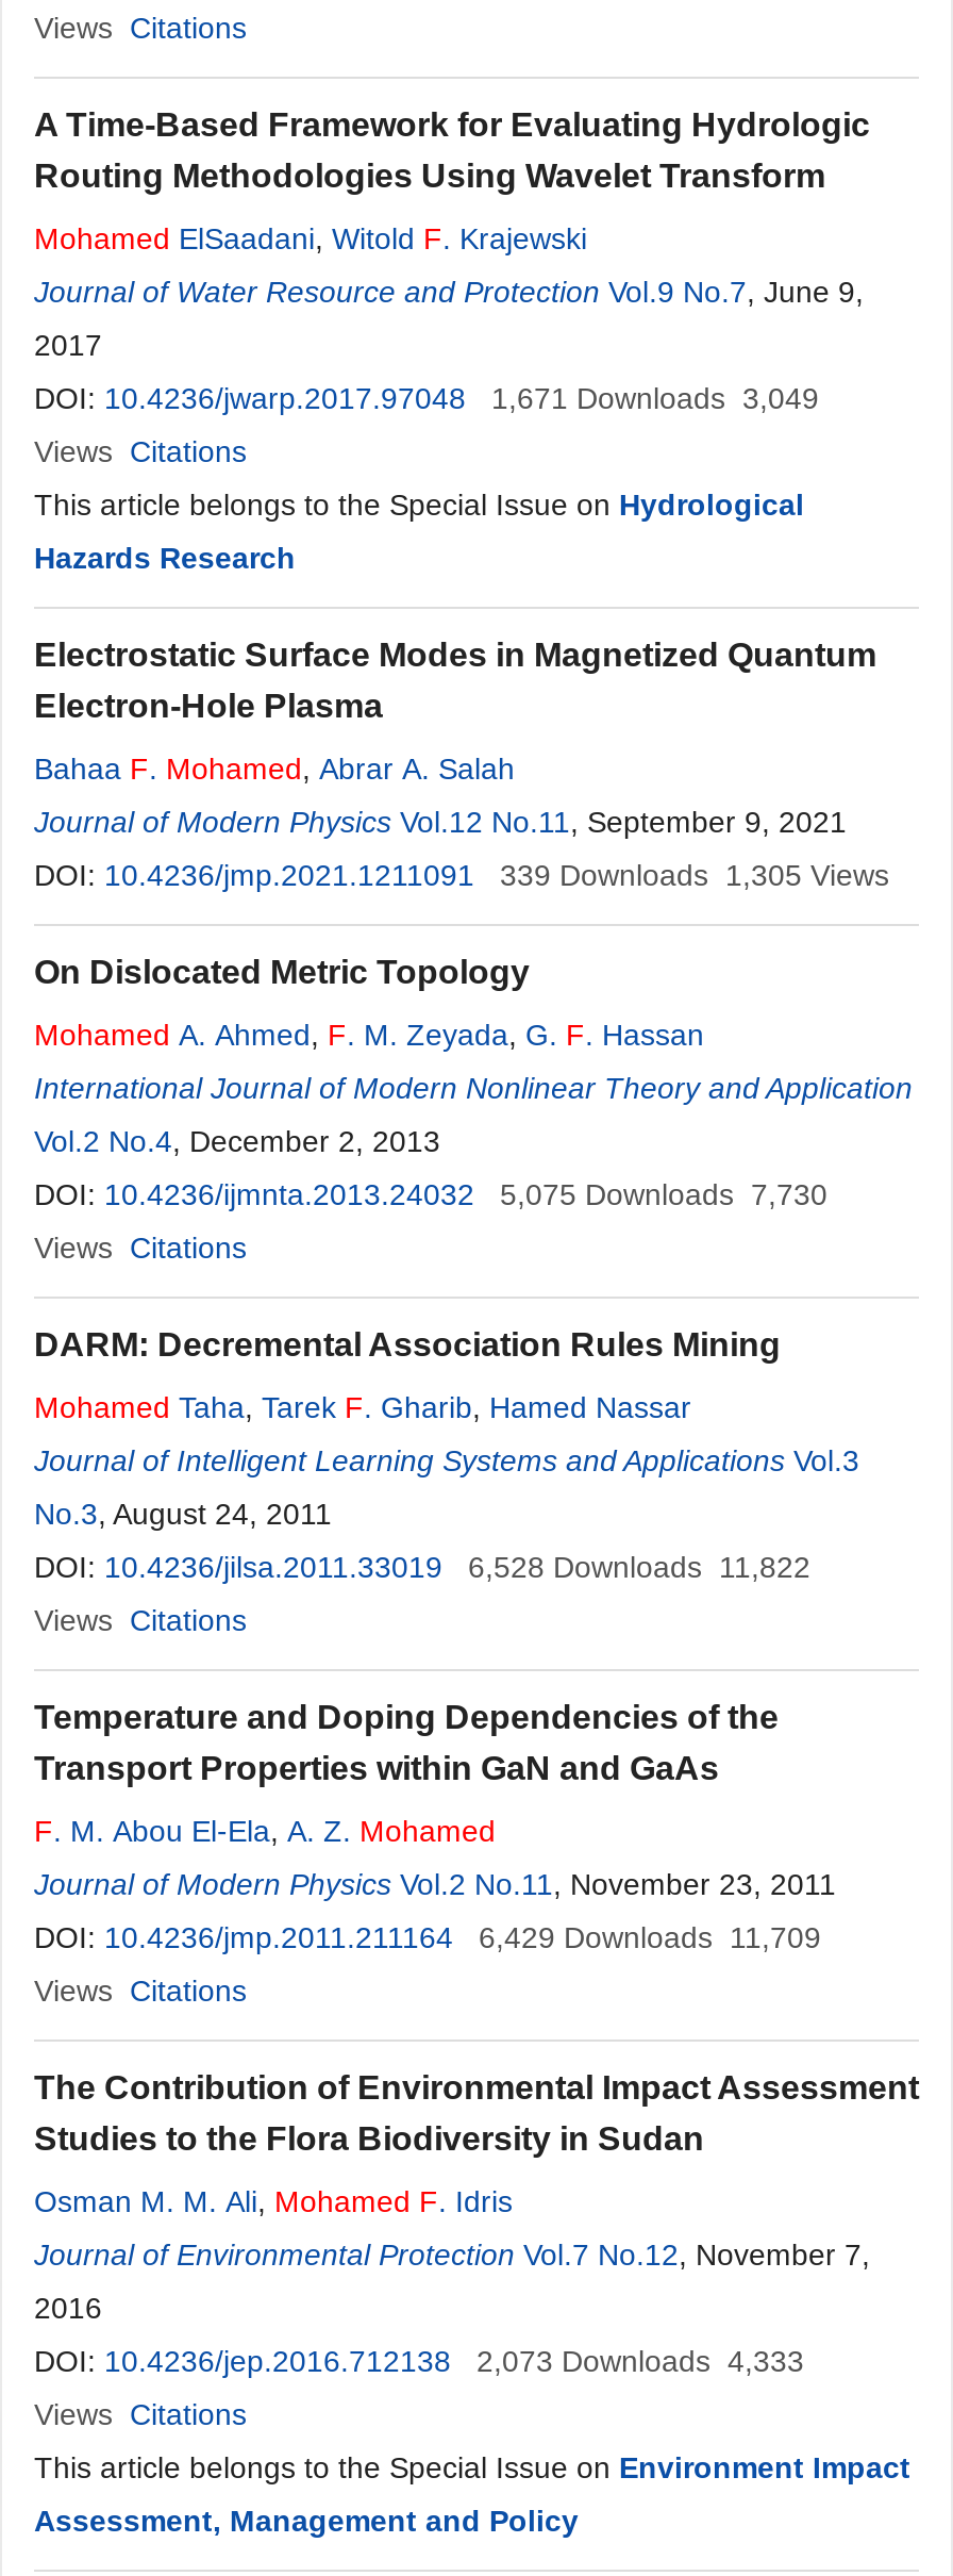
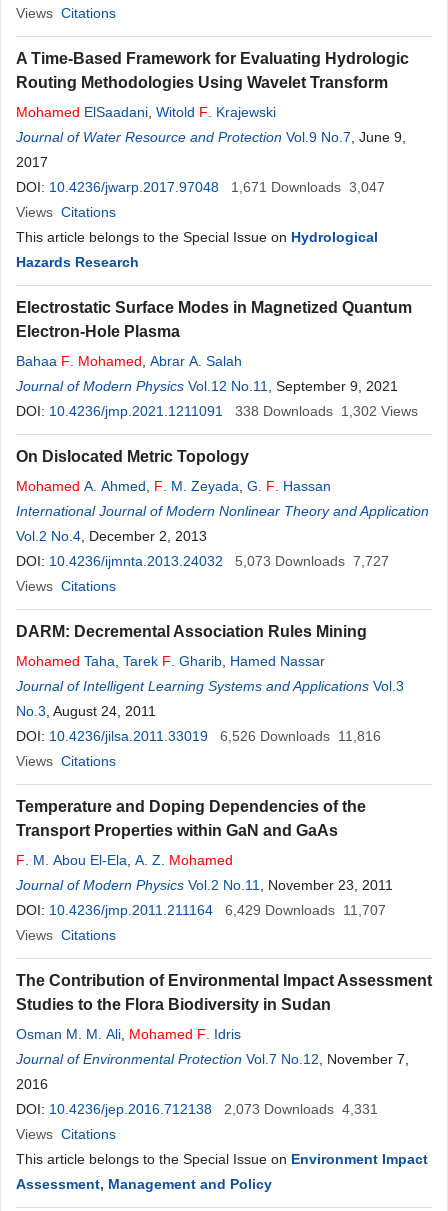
- DOI: 10.4236/jwarp.2017.97048 1,671 Downloads 3,049
+ DOI: 10.4236/jwarp.2017.97048 1,671 Downloads 3,047

- 339 Downloads 1,305 Views
+ 338 Downloads 1,302 Views

- DOI: 10.4236/ijmnta.2013.24032 5,075 Downloads 7,730
+ DOI: 10.4236/ijmnta.2013.24032 5,073 Downloads 7,727

- DOI: 10.4236/jilsa.2011.33019 6,528 Downloads 11,822
+ DOI: 10.4236/jilsa.2011.33019 6,526 Downloads 11,816

- DOI: 10.4236/jmp.2011.211164 6,429 Downloads 11,709
+ DOI: 10.4236/jmp.2011.211164 6,429 Downloads 11,707

- DOI: 10.4236/jep.2016.712138 2,073 Downloads 4,333
+ DOI: 10.4236/jep.2016.712138 2,073 Downloads 4,331
